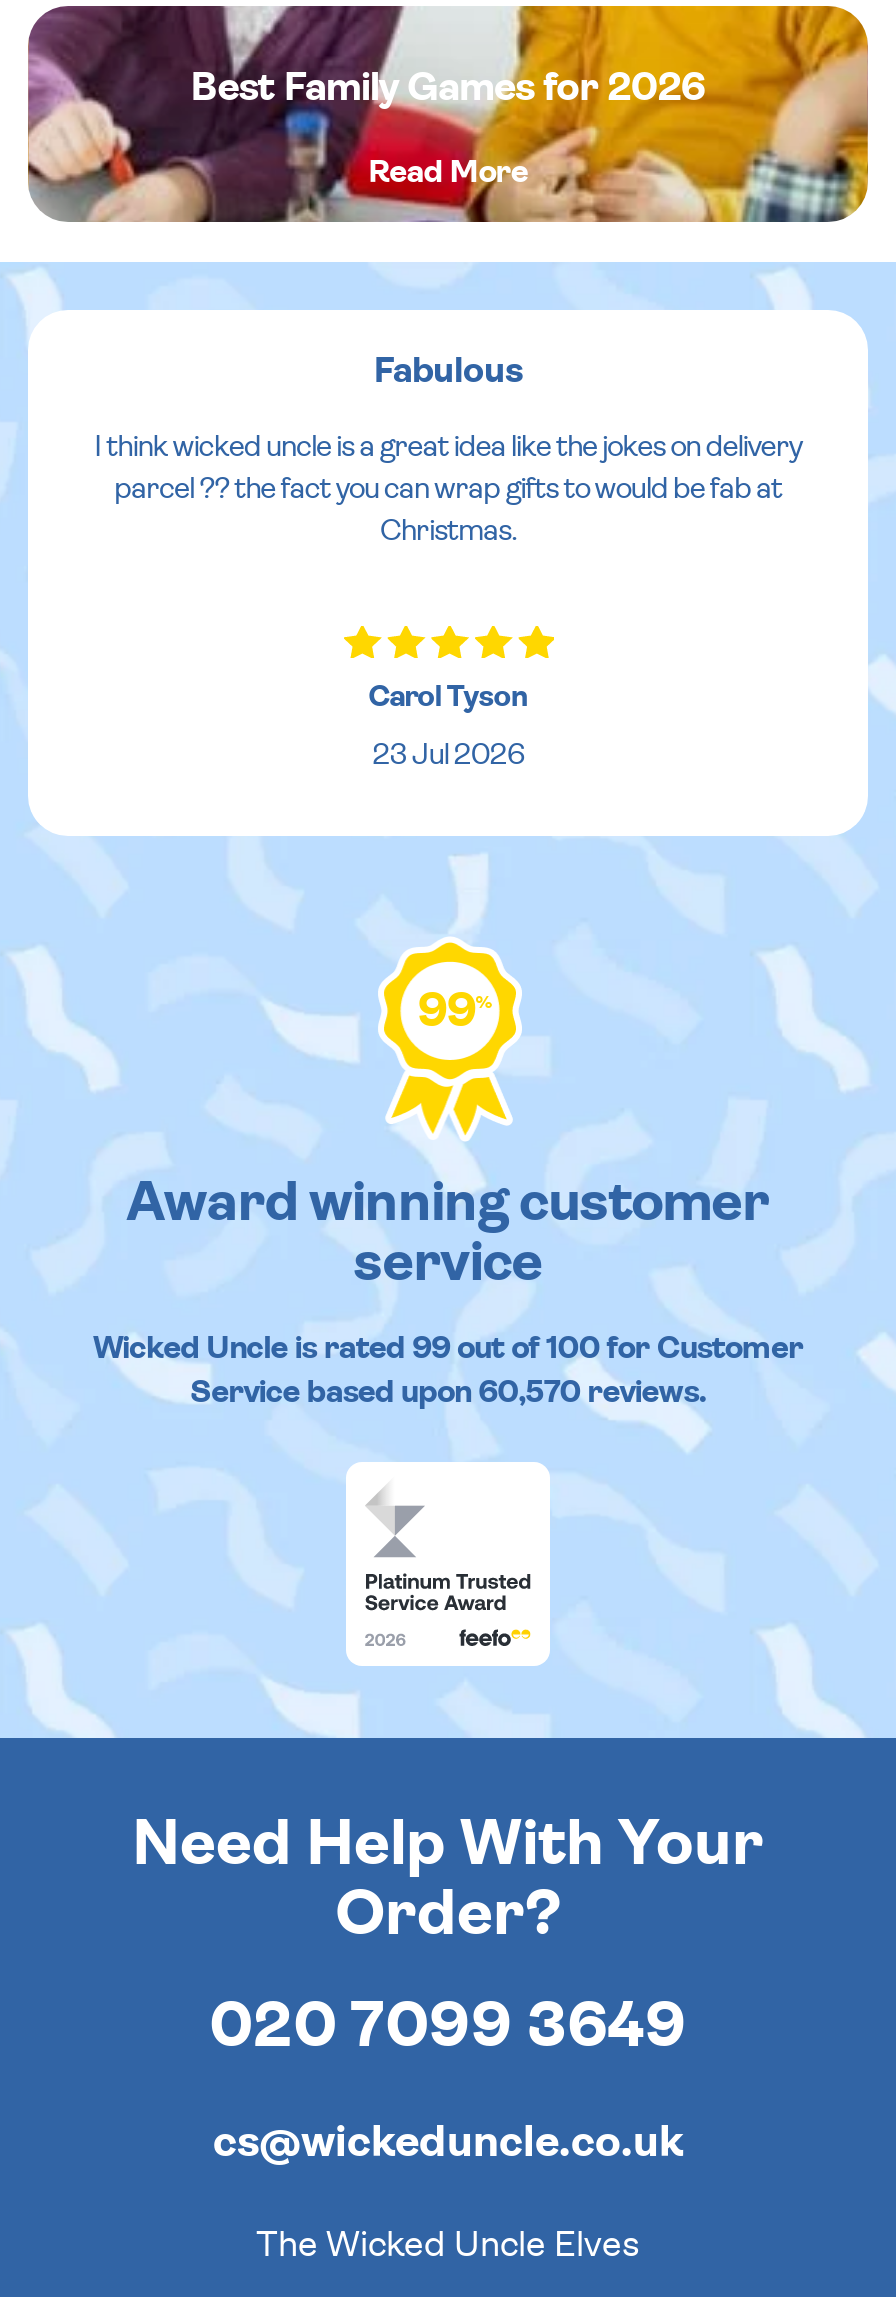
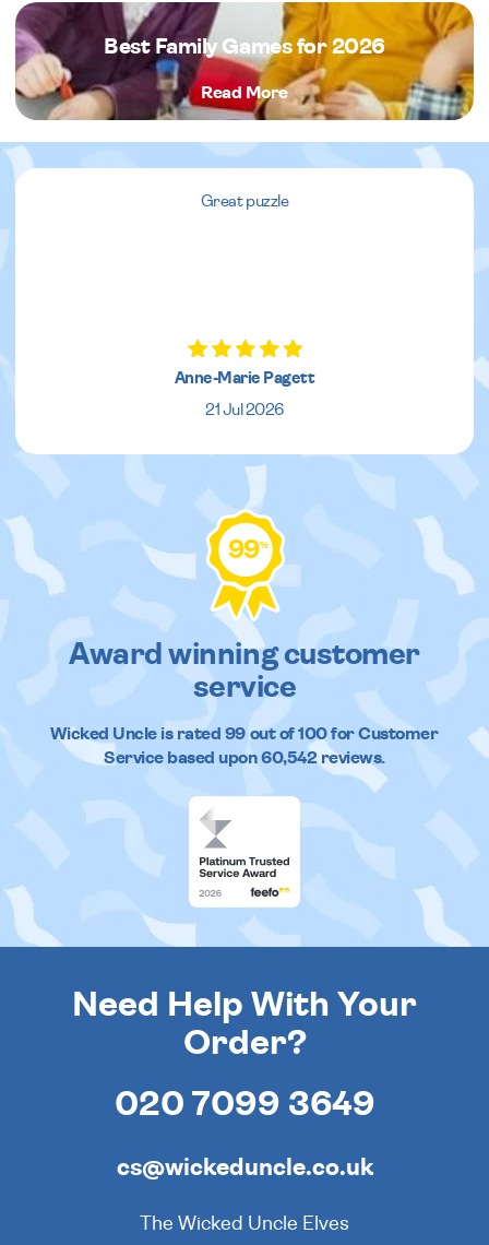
- Fabulous
- I think wicked uncle is a great idea like the jokes on delivery
- parcel ?? the fact you can wrap gifts to would be fab at
- Christmas.
+ Great puzzle

- Carol Tyson
- 23 Jul 2026
+ Anne-Marie Pagett
+ 21 Jul 2026

- Service based upon 60,570 reviews.
+ Service based upon 60,542 reviews.
